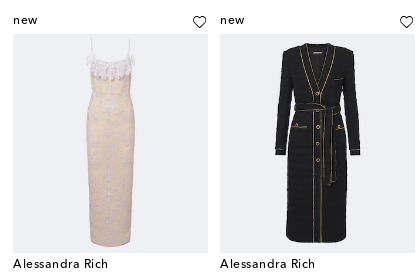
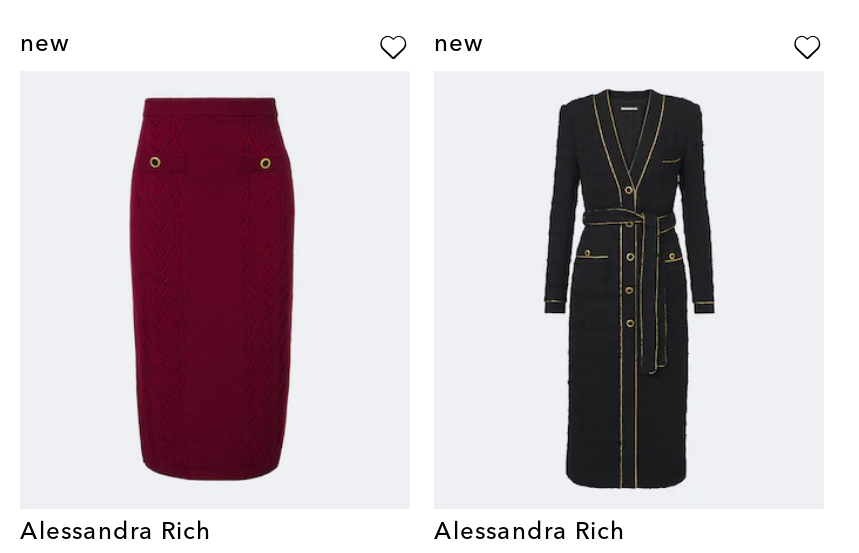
- [image]
+ [image]
